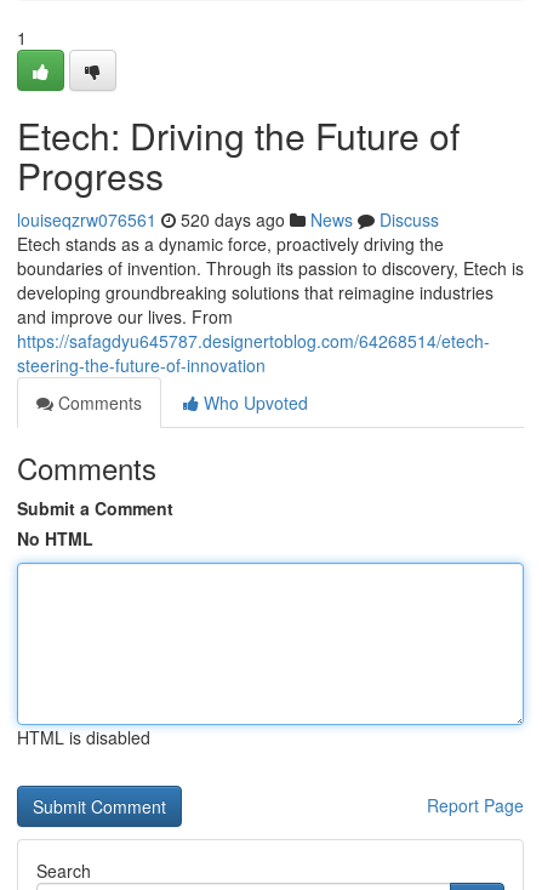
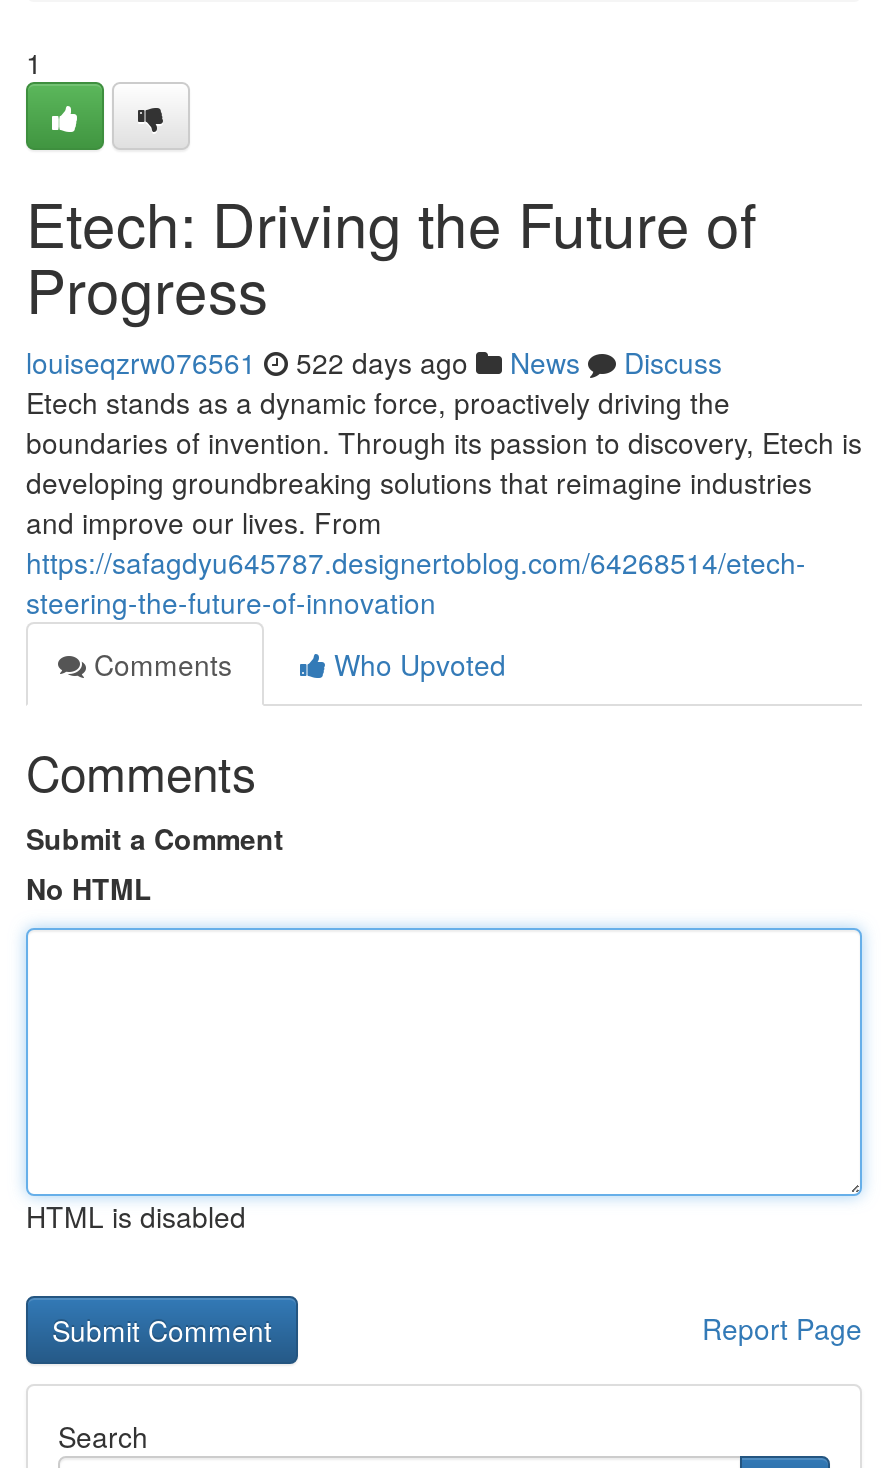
- louiseqzrw076561 520 days ago News Discuss
+ louiseqzrw076561 522 days ago News Discuss
